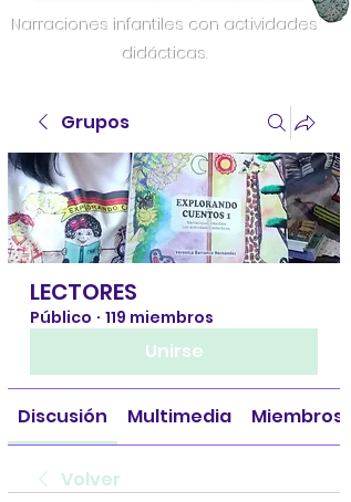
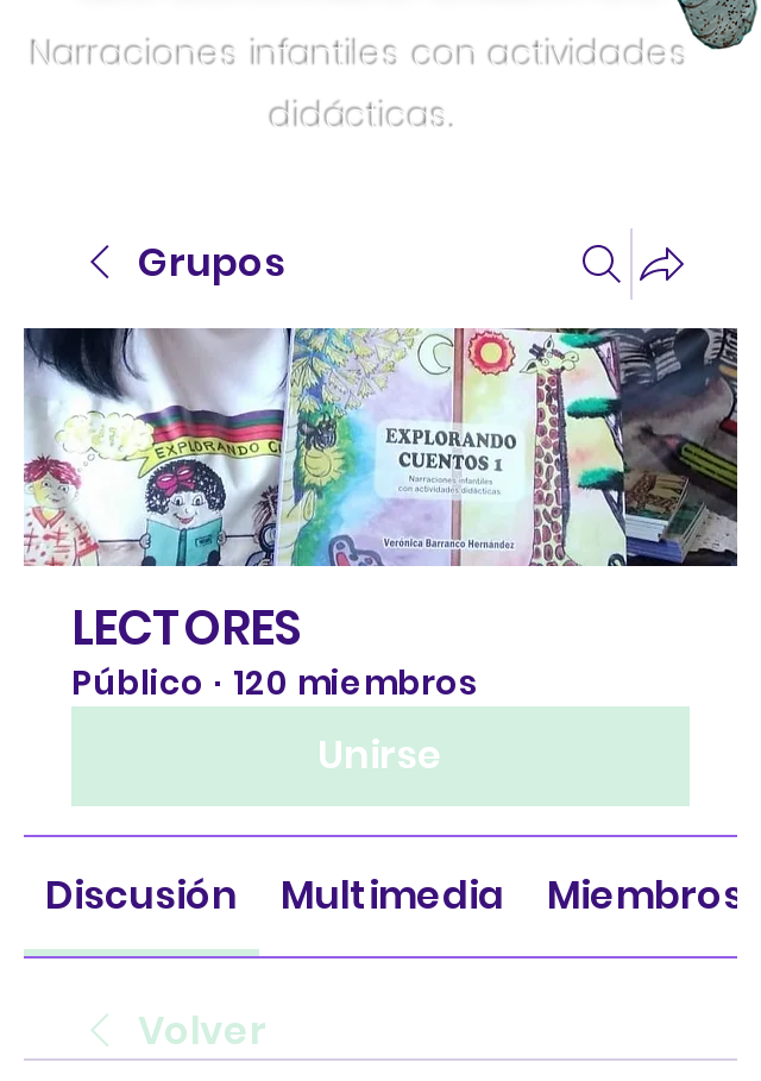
- Público · 119 miembros
+ Público · 120 miembros
